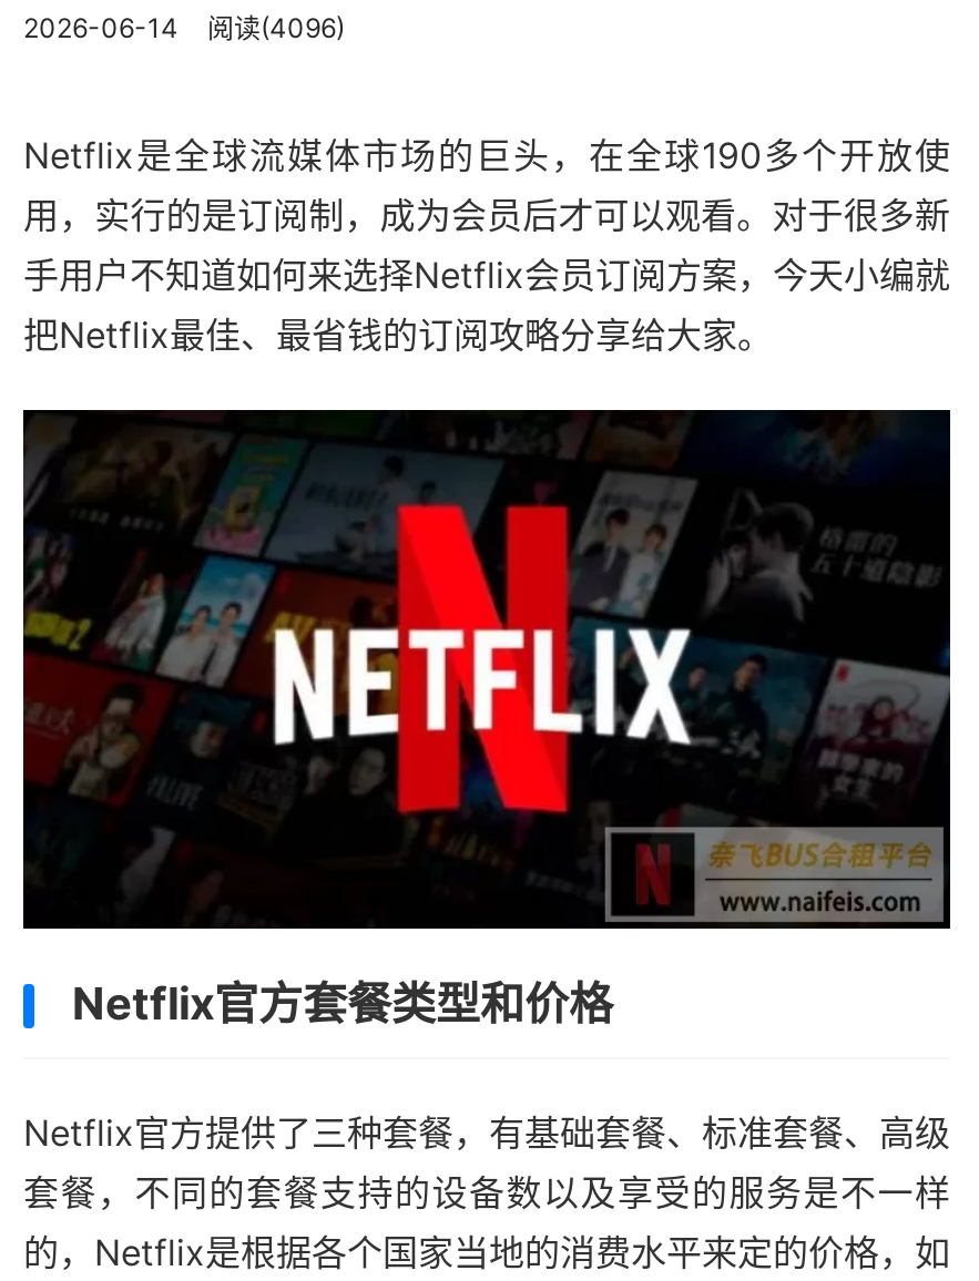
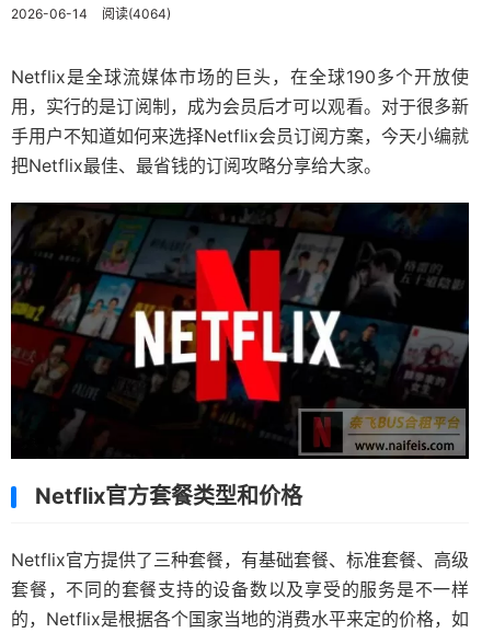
- 2026-06-14 阅读(4096)
+ 2026-06-14 阅读(4064)
